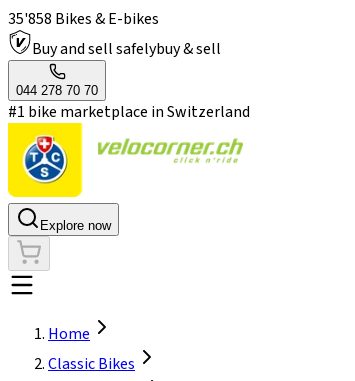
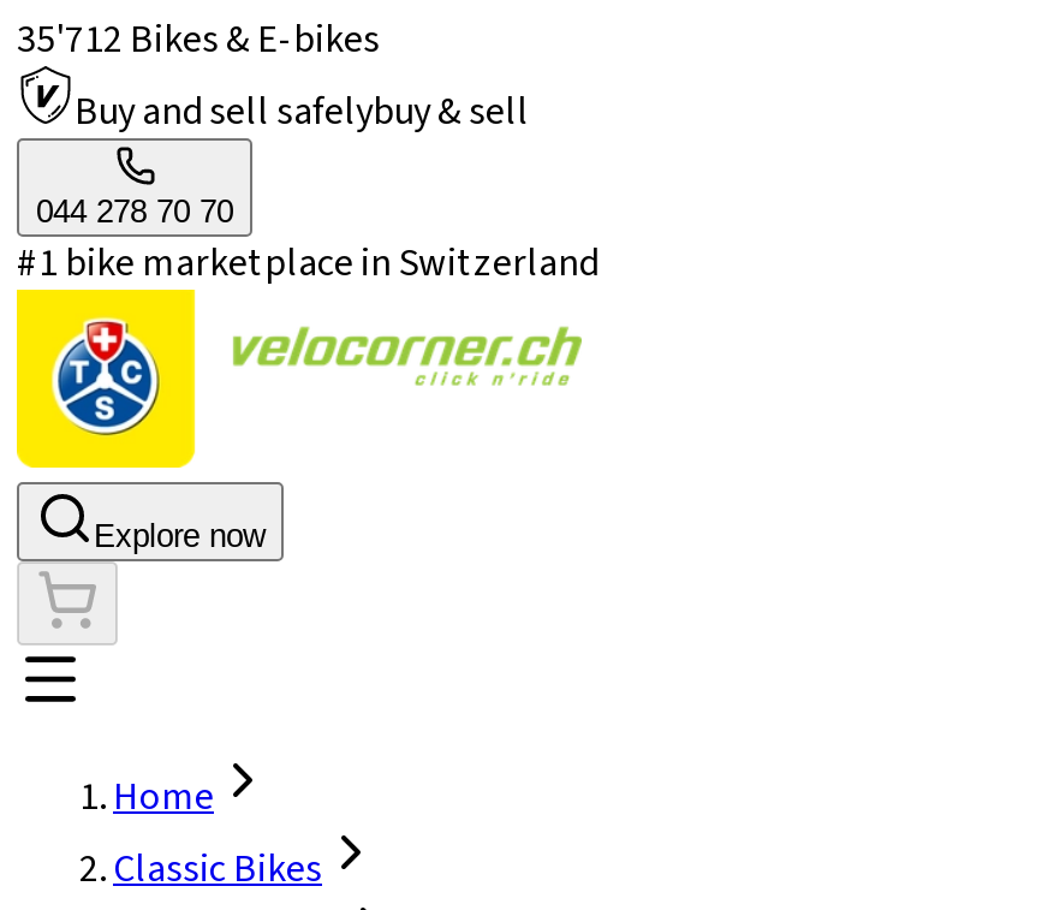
- 35'858 Bikes & E-bikes
+ 35'712 Bikes & E-bikes
